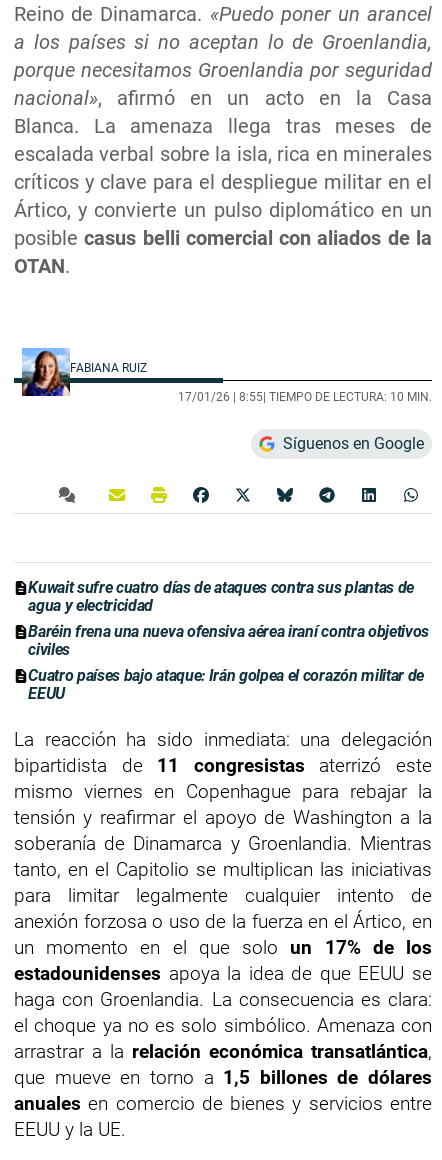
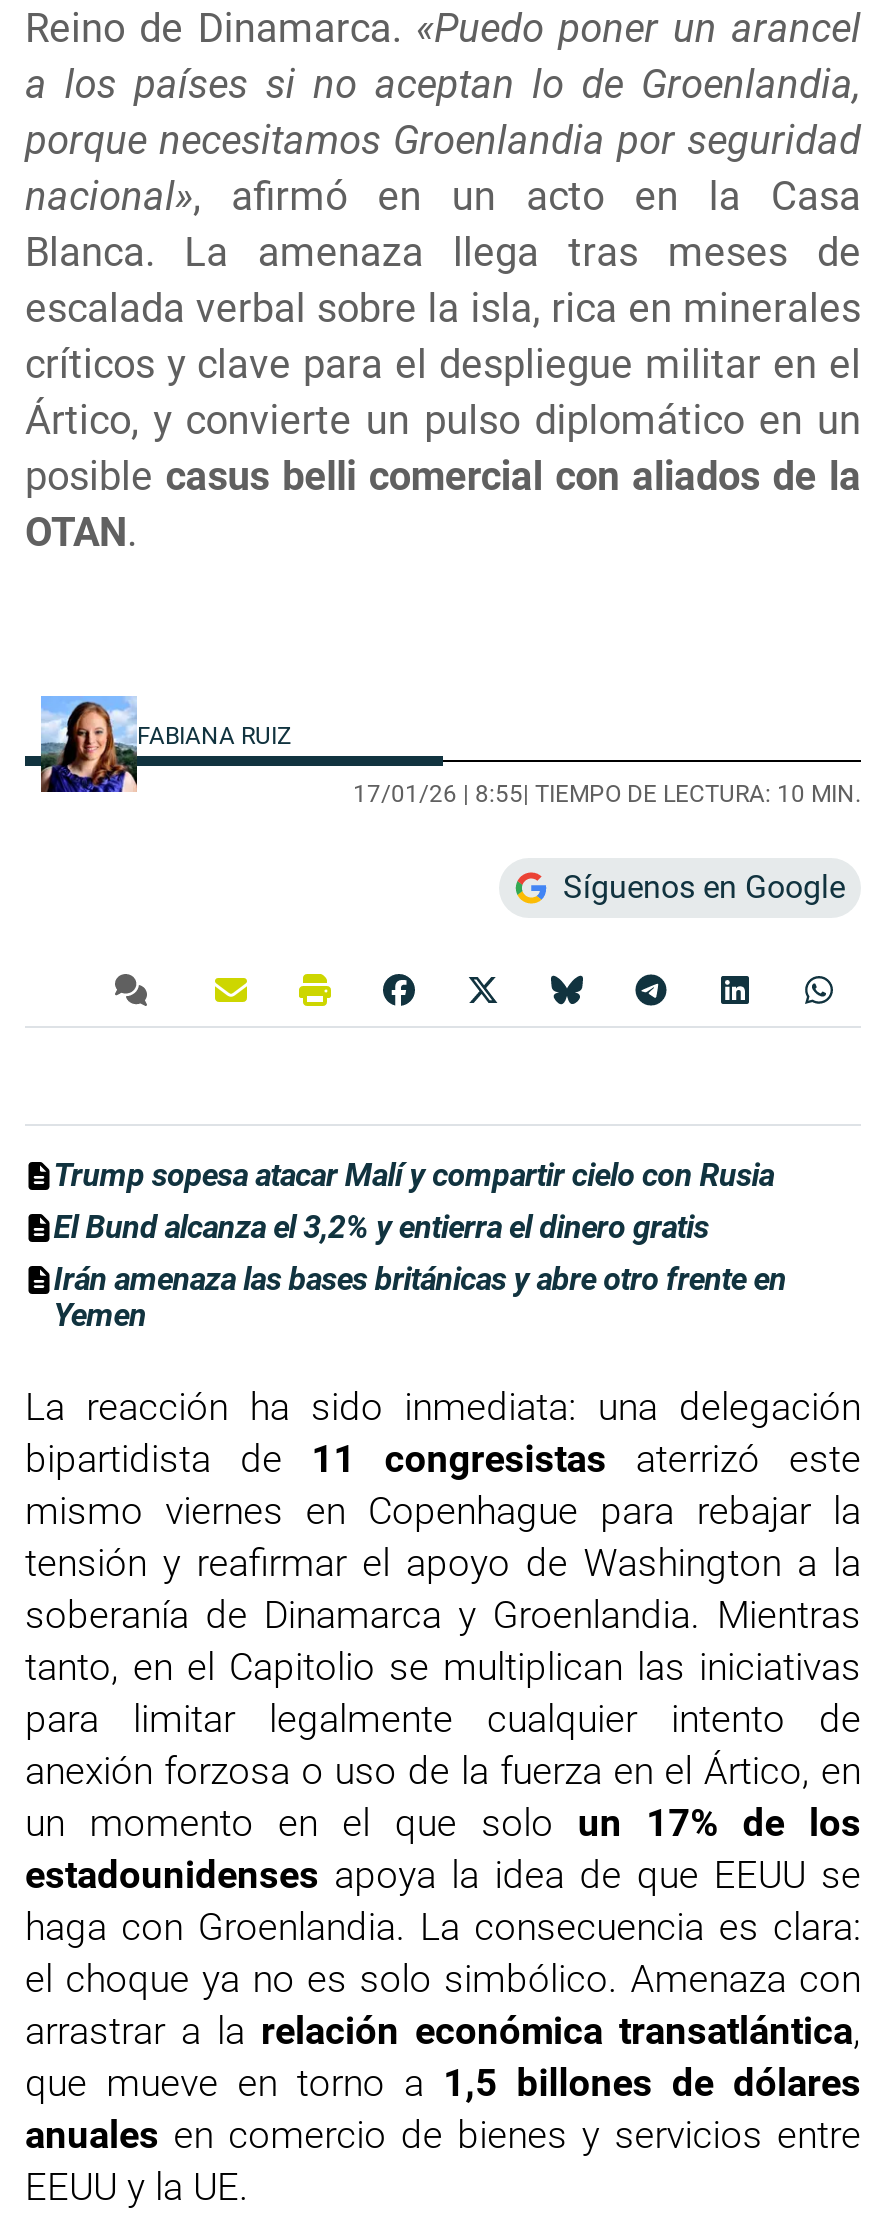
- Kuwait sufre cuatro días de ataques contra sus plantas de
- agua y electricidad
- Baréin frena una nueva ofensiva aérea iraní contra objetivos
- civiles
- Cuatro países bajo ataque: Irán golpea el corazón militar de
- EEUU
+ Trump sopesa atacar Malí y compartir cielo con Rusia
+ El Bund alcanza el 3,2% y entierra el dinero gratis
+ Irán amenaza las bases británicas y abre otro frente en
+ Yemen
